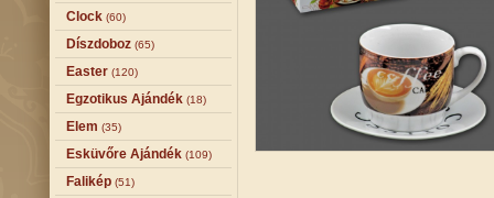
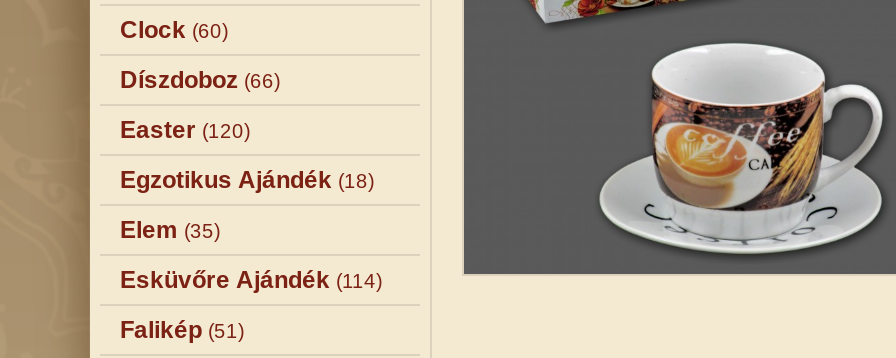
- Díszdoboz (65)
+ Díszdoboz (66)

- Esküvőre Ajándék (109)
+ Esküvőre Ajándék (114)
